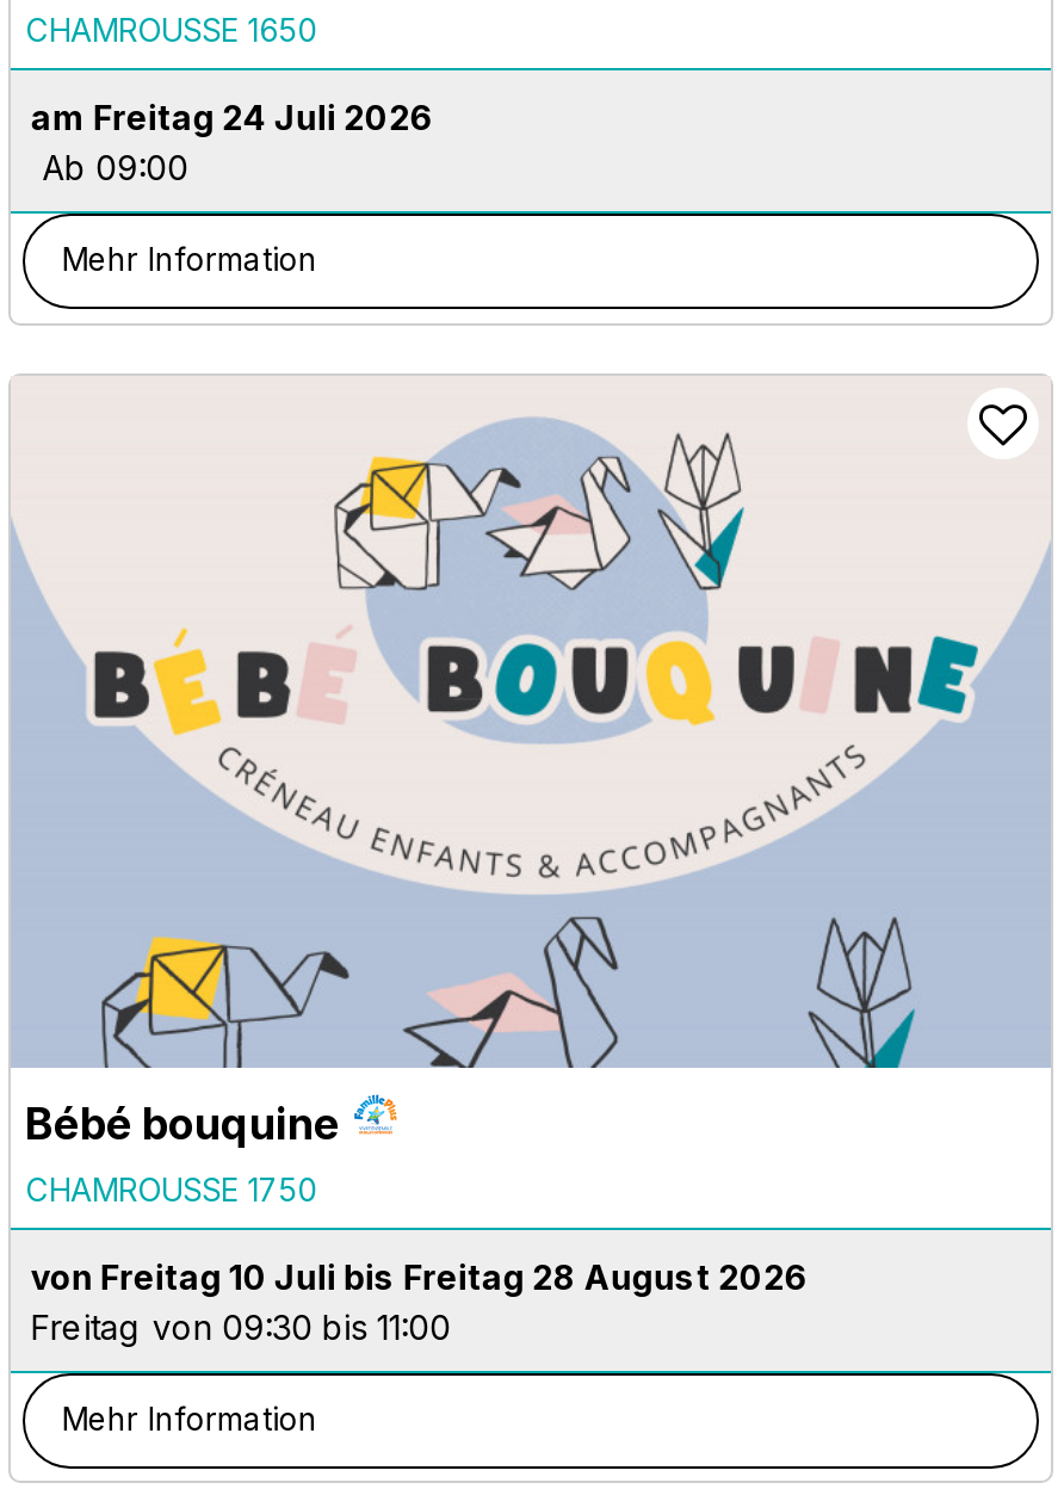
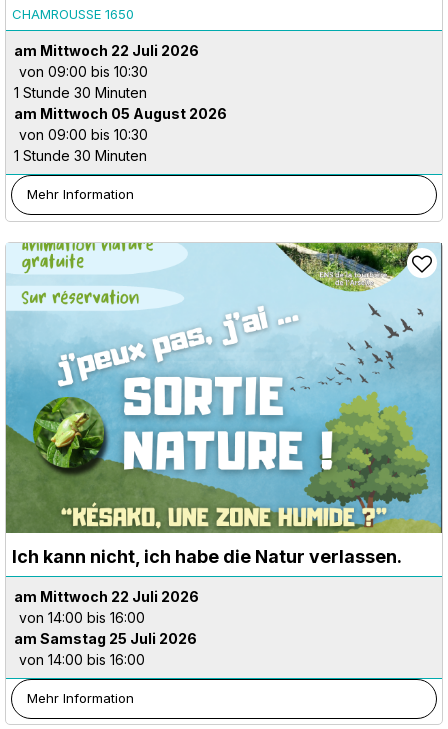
- am Freitag 24 Juli 2026
- Ab 09:00
+ am Mittwoch 22 Juli 2026
+ von 09:00 bis 10:30
+ 1 Stunde 30 Minuten
+ am Mittwoch 05 August 2026
+ von 09:00 bis 10:30
+ 1 Stunde 30 Minuten

- [image]
- Bébé bouquine
- CHAMROUSSE 1750
+ [image]
+ Ich kann nicht, ich habe die Natur verlassen.

- von Freitag 10 Juli bis Freitag 28 August 2026
- Freitag von 09:30 bis 11:00
+ am Mittwoch 22 Juli 2026
+ von 14:00 bis 16:00
+ am Samstag 25 Juli 2026
+ von 14:00 bis 16:00
